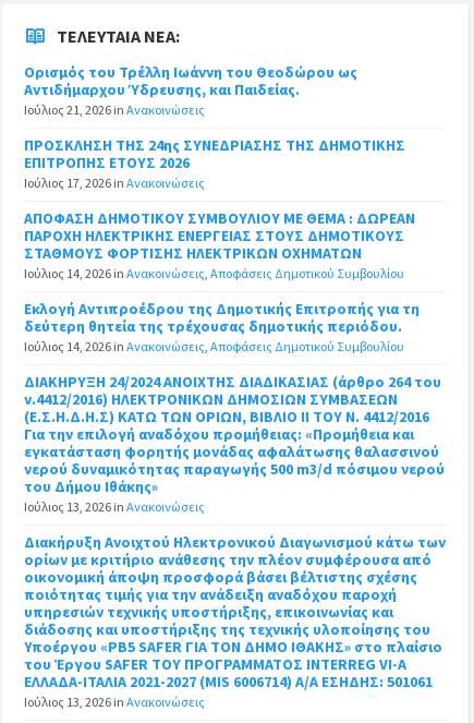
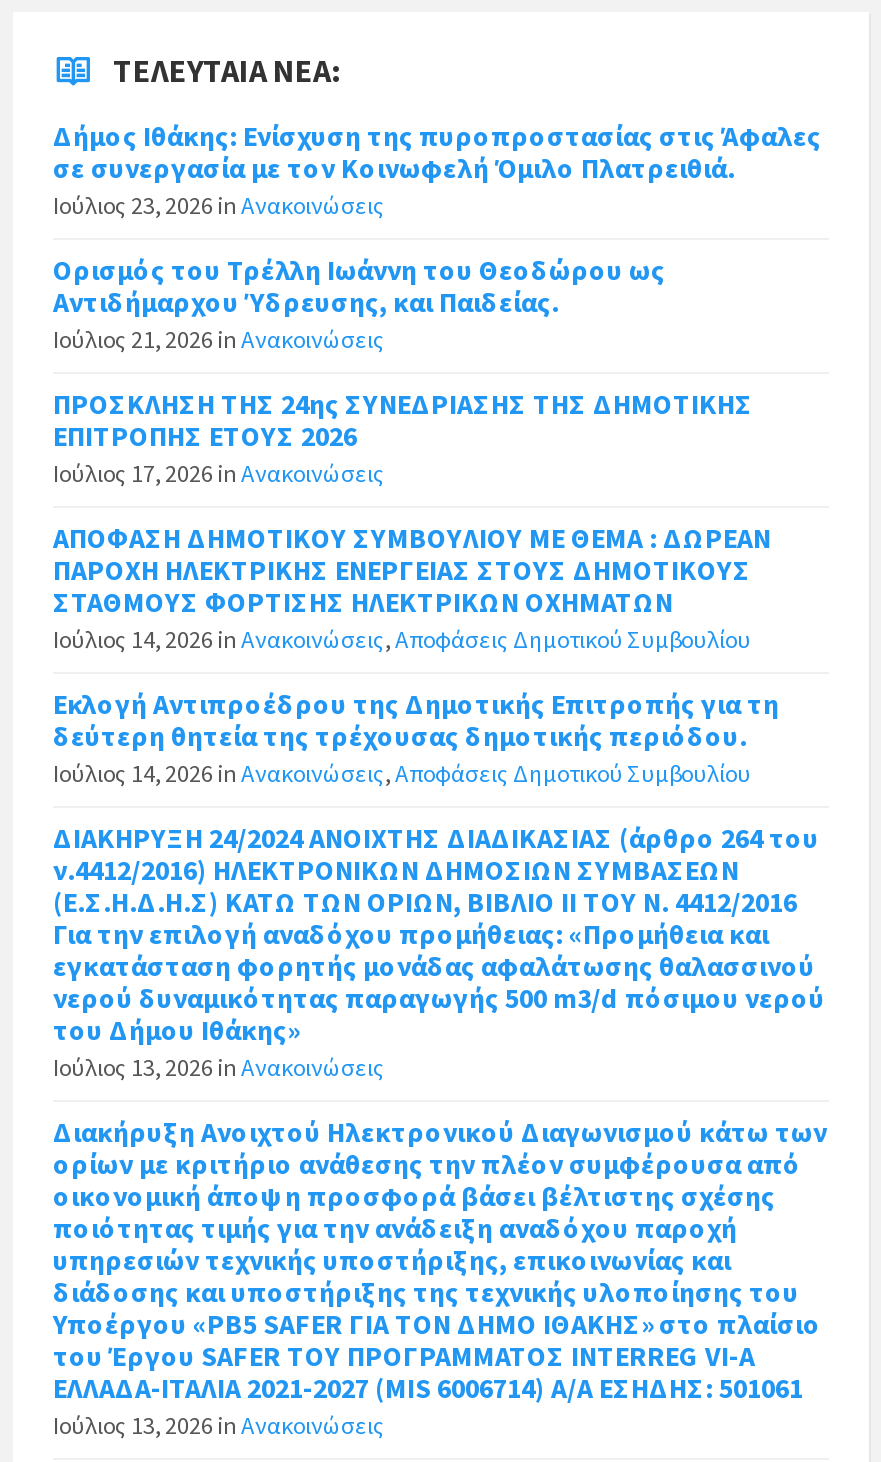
+ Δήμος Ιθάκης: Ενίσχυση της πυροπροστασίας στις Άφαλες
+ σε συνεργασία με τον Κοινωφελή Όμιλο Πλατρειθιά.
+ Ιούλιος 23, 2026 in Ανακοινώσεις
